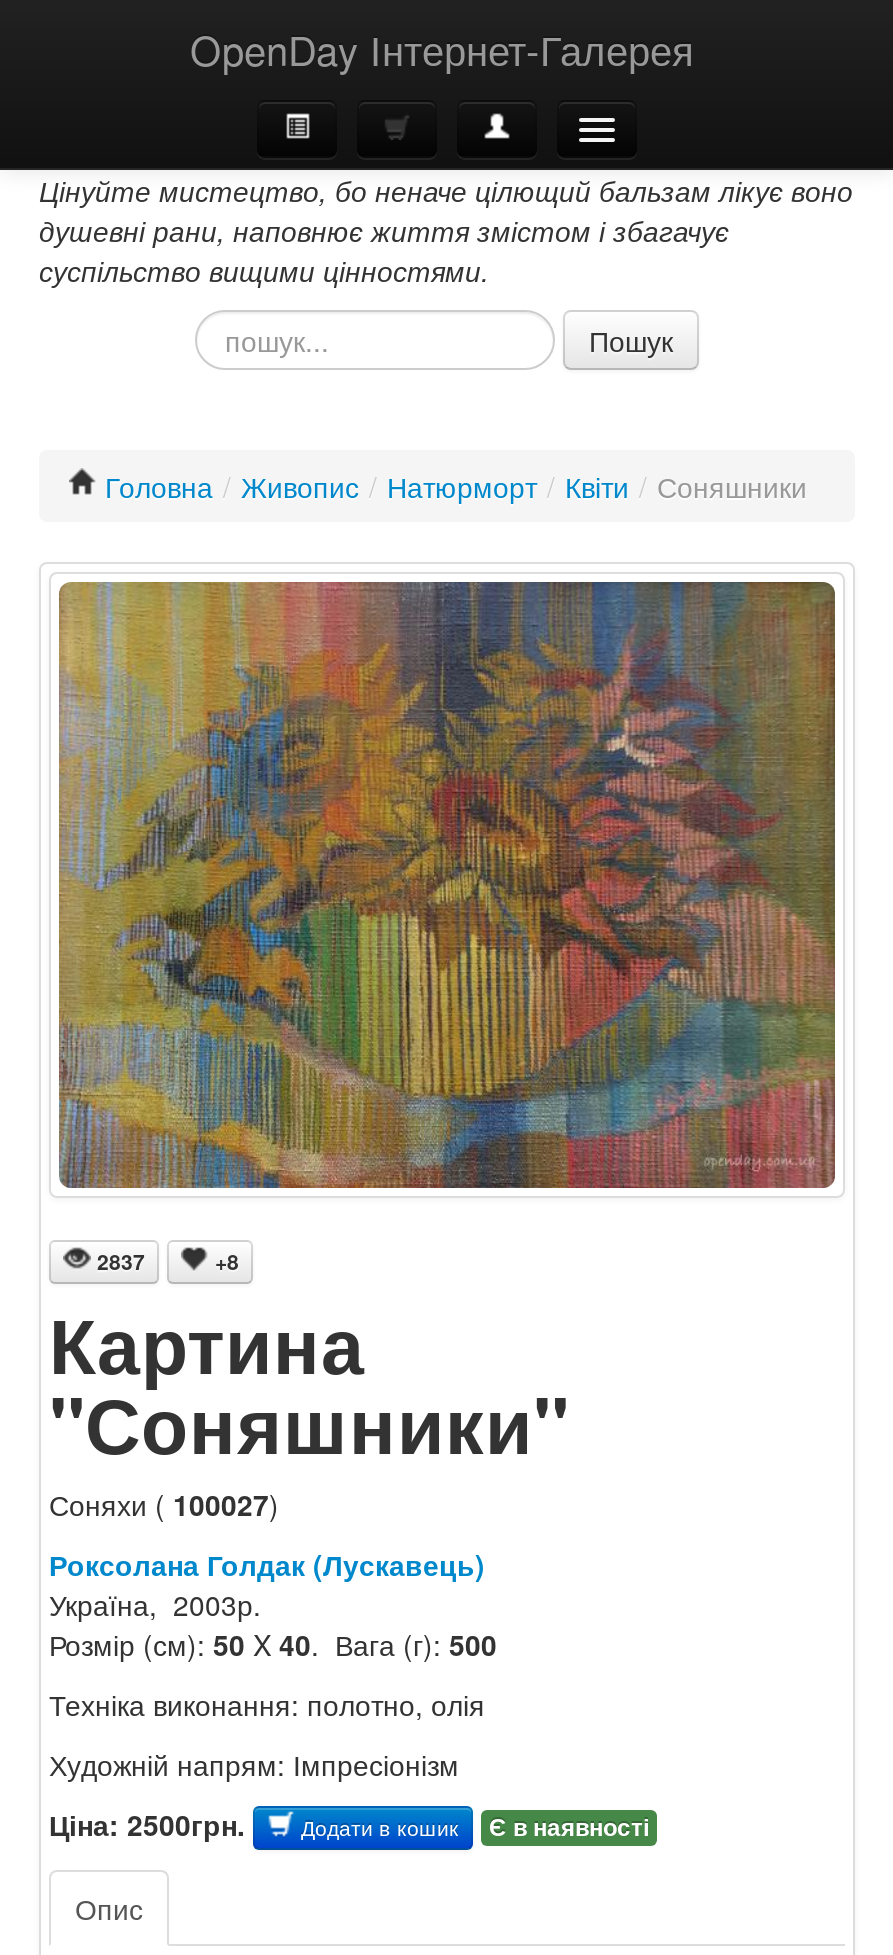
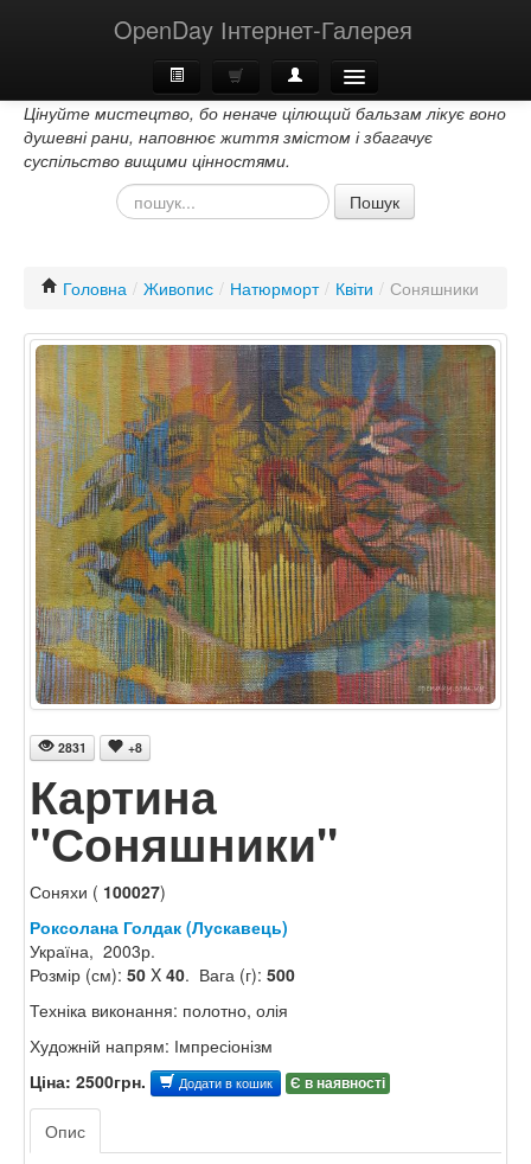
- 2837
+ 2831
